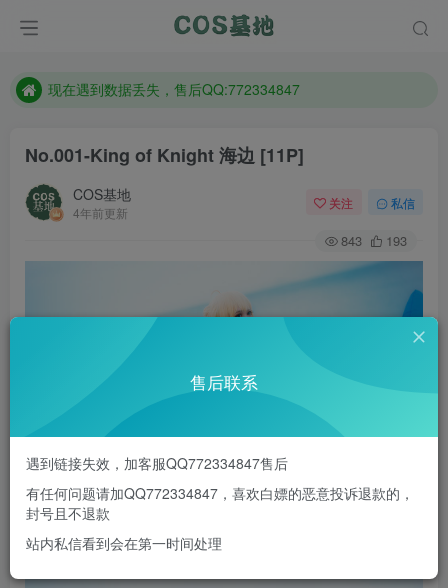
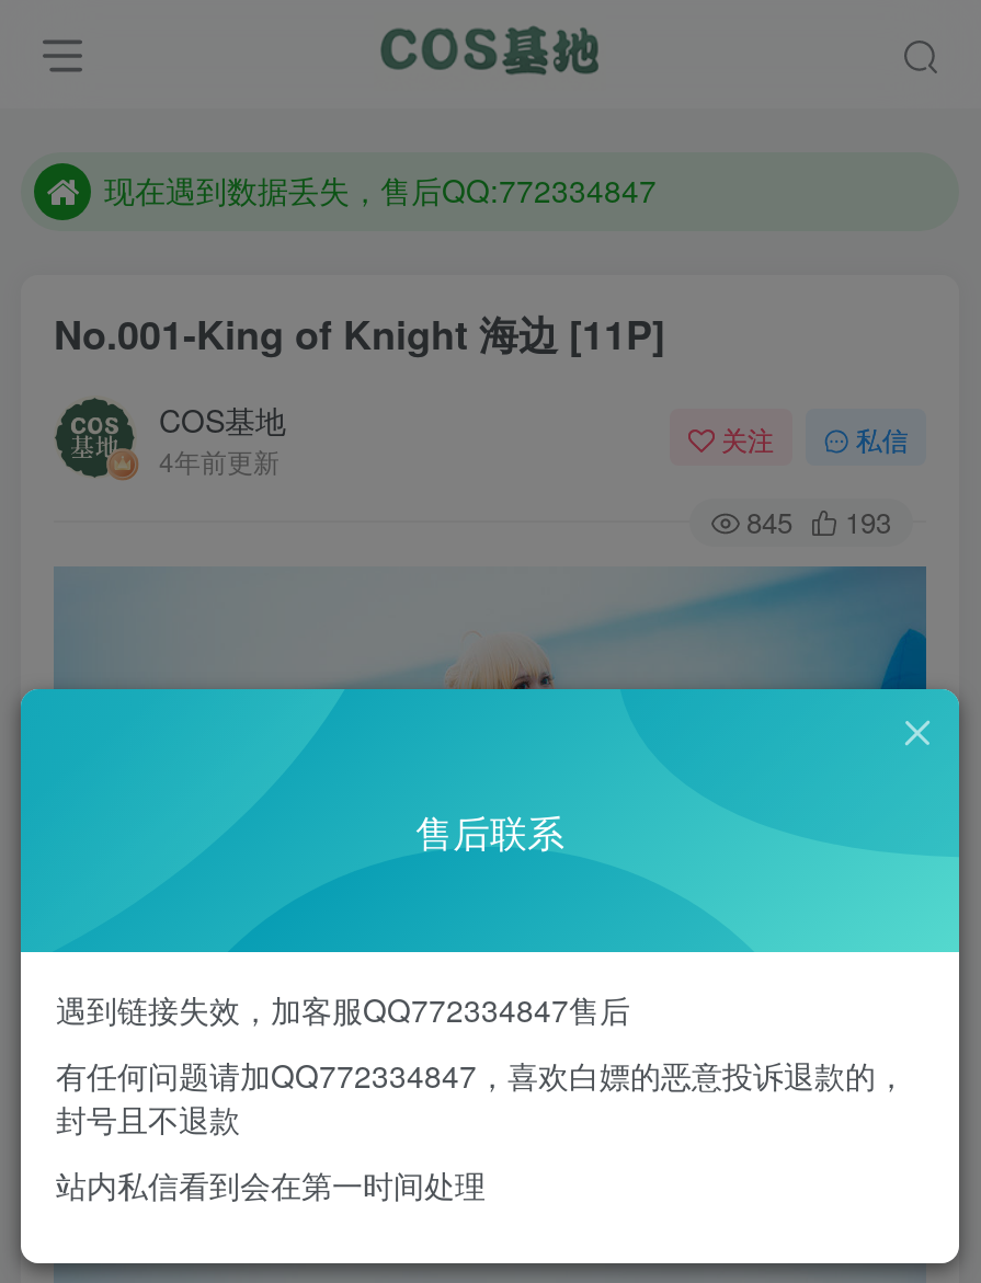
- 843 193
+ 845 193
